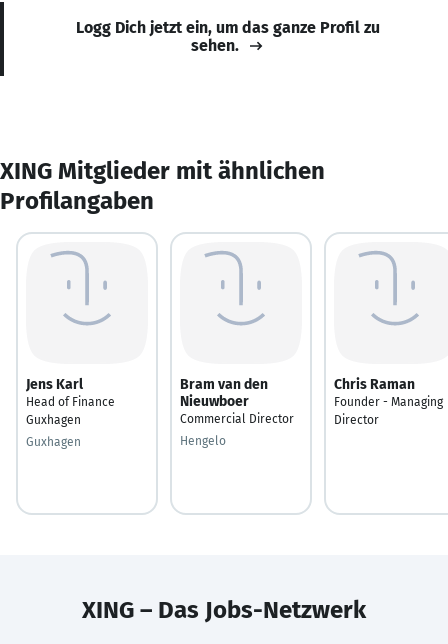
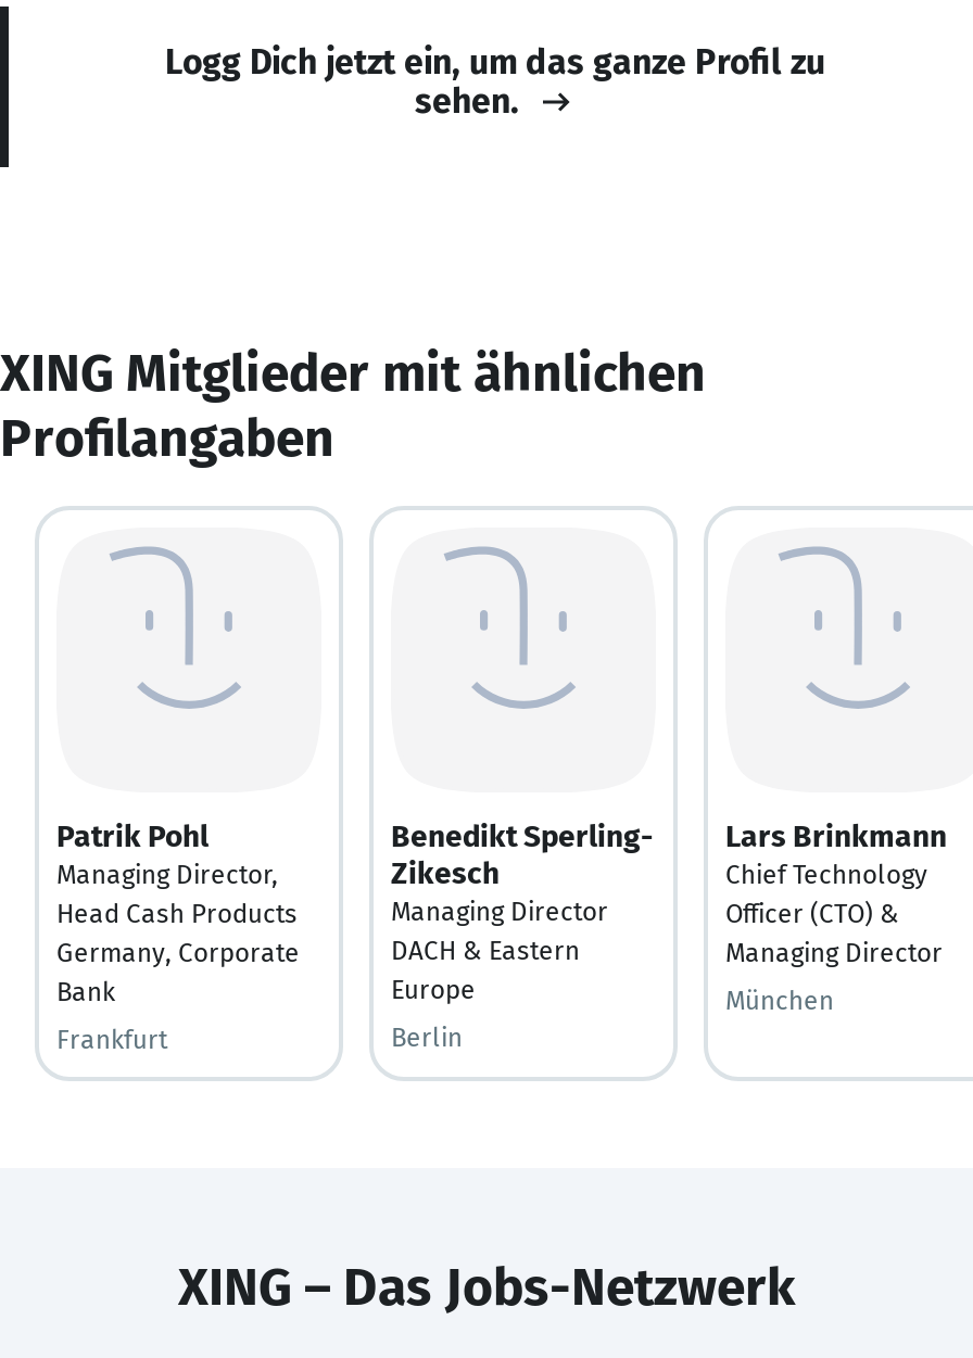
- Jens Karl
- Head of Finance
- Guxhagen
- Guxhagen
+ Patrik Pohl
+ Managing Director,
+ Head Cash Products
+ Germany, Corporate
+ Bank
+ Frankfurt

- Bram van den
- Nieuwboer
- Commercial Director
- Hengelo
+ Benedikt Sperling-
+ Zikesch
+ Managing Director
+ DACH & Eastern
+ Europe
+ Berlin

- Chris Raman
- Founder - Managing
- Director
+ Lars Brinkmann
+ Chief Technology
+ Officer (CTO) &
+ Managing Director
+ München
